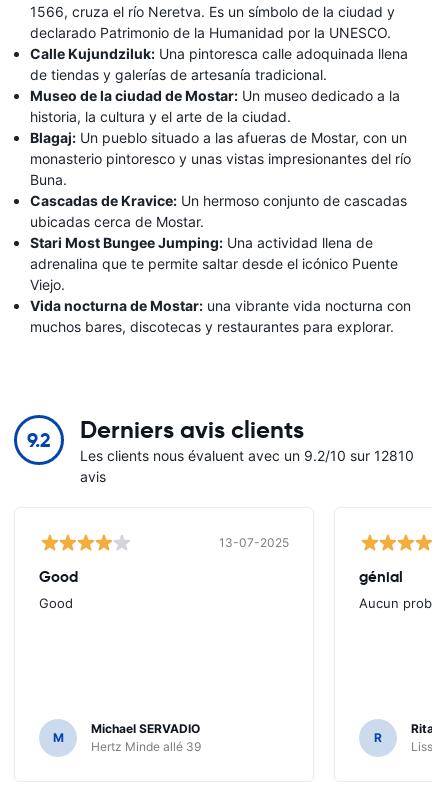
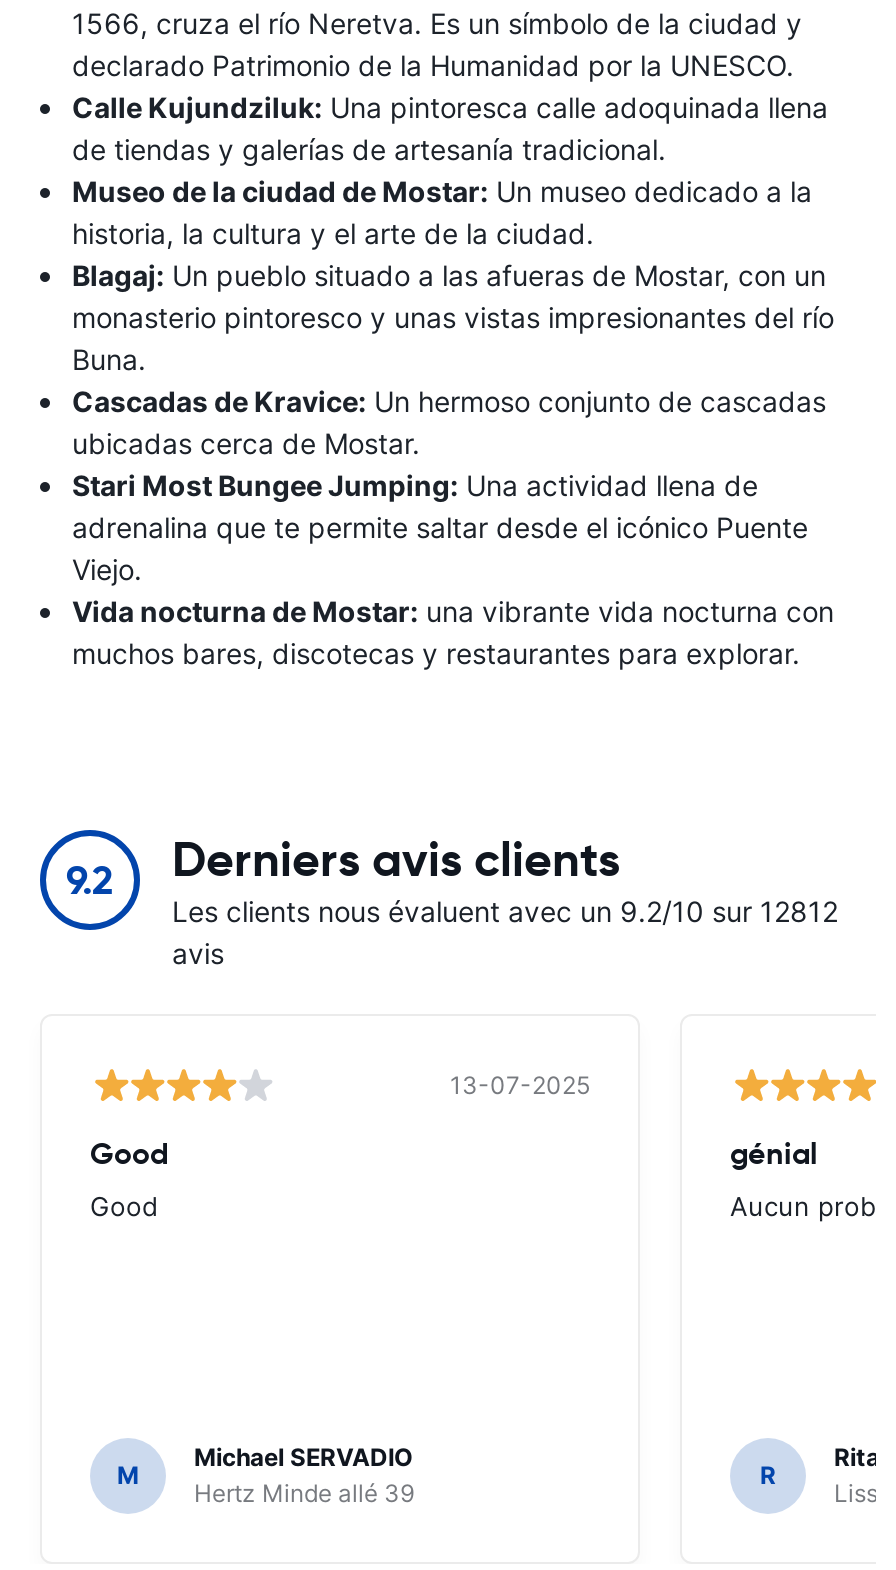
- Les clients nous évaluent avec un 9.2/10 sur 12810
+ Les clients nous évaluent avec un 9.2/10 sur 12812
